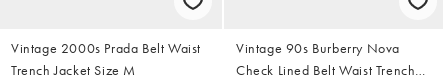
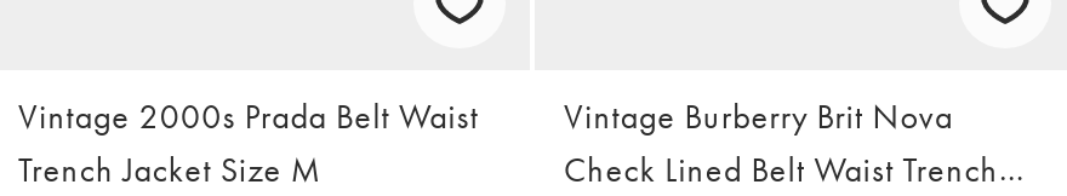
- Vintage 90s Burberry Nova
+ Vintage Burberry Brit Nova
